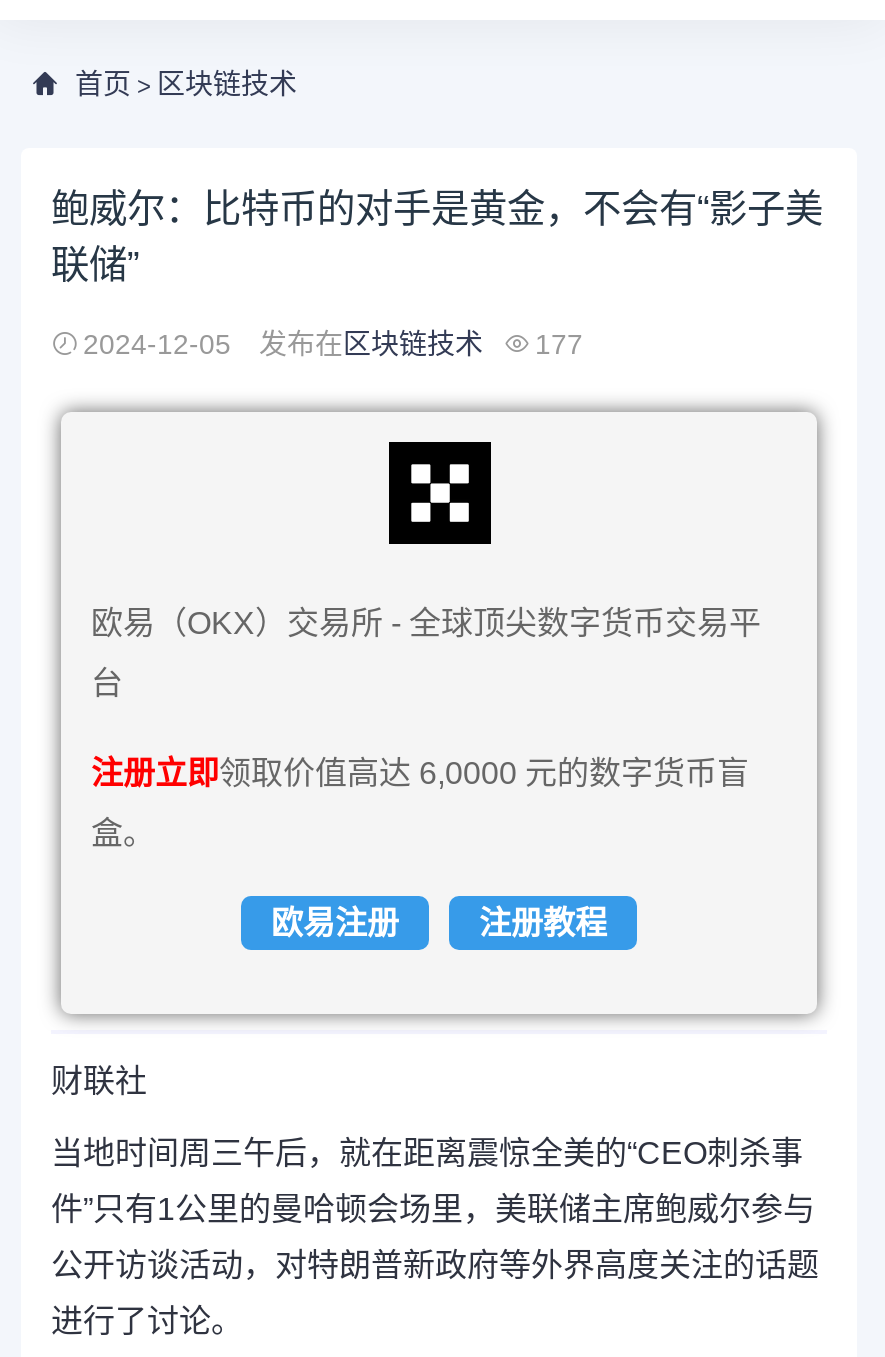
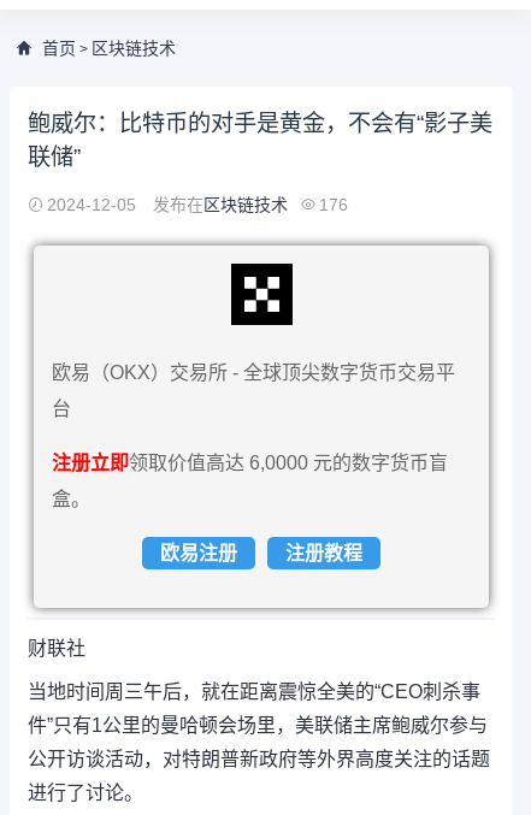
- 2024-12-05 发布在区块链技术 177
+ 2024-12-05 发布在区块链技术 176
